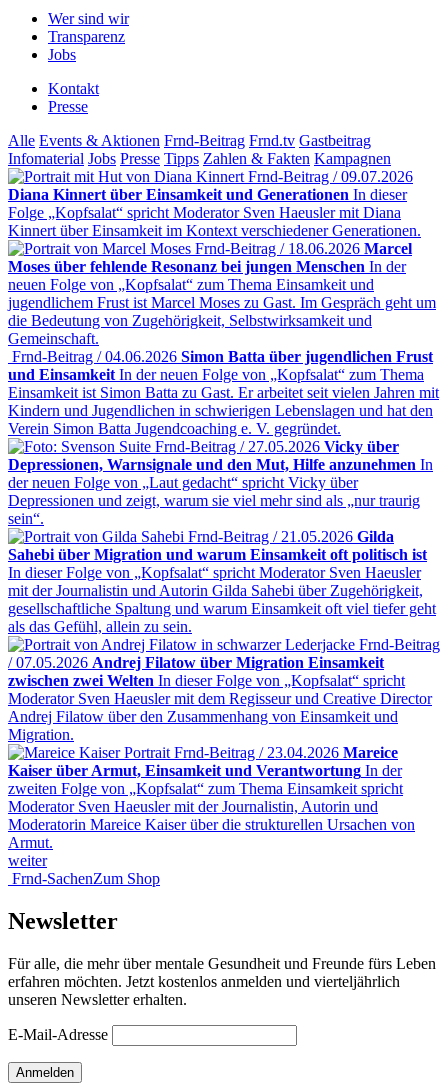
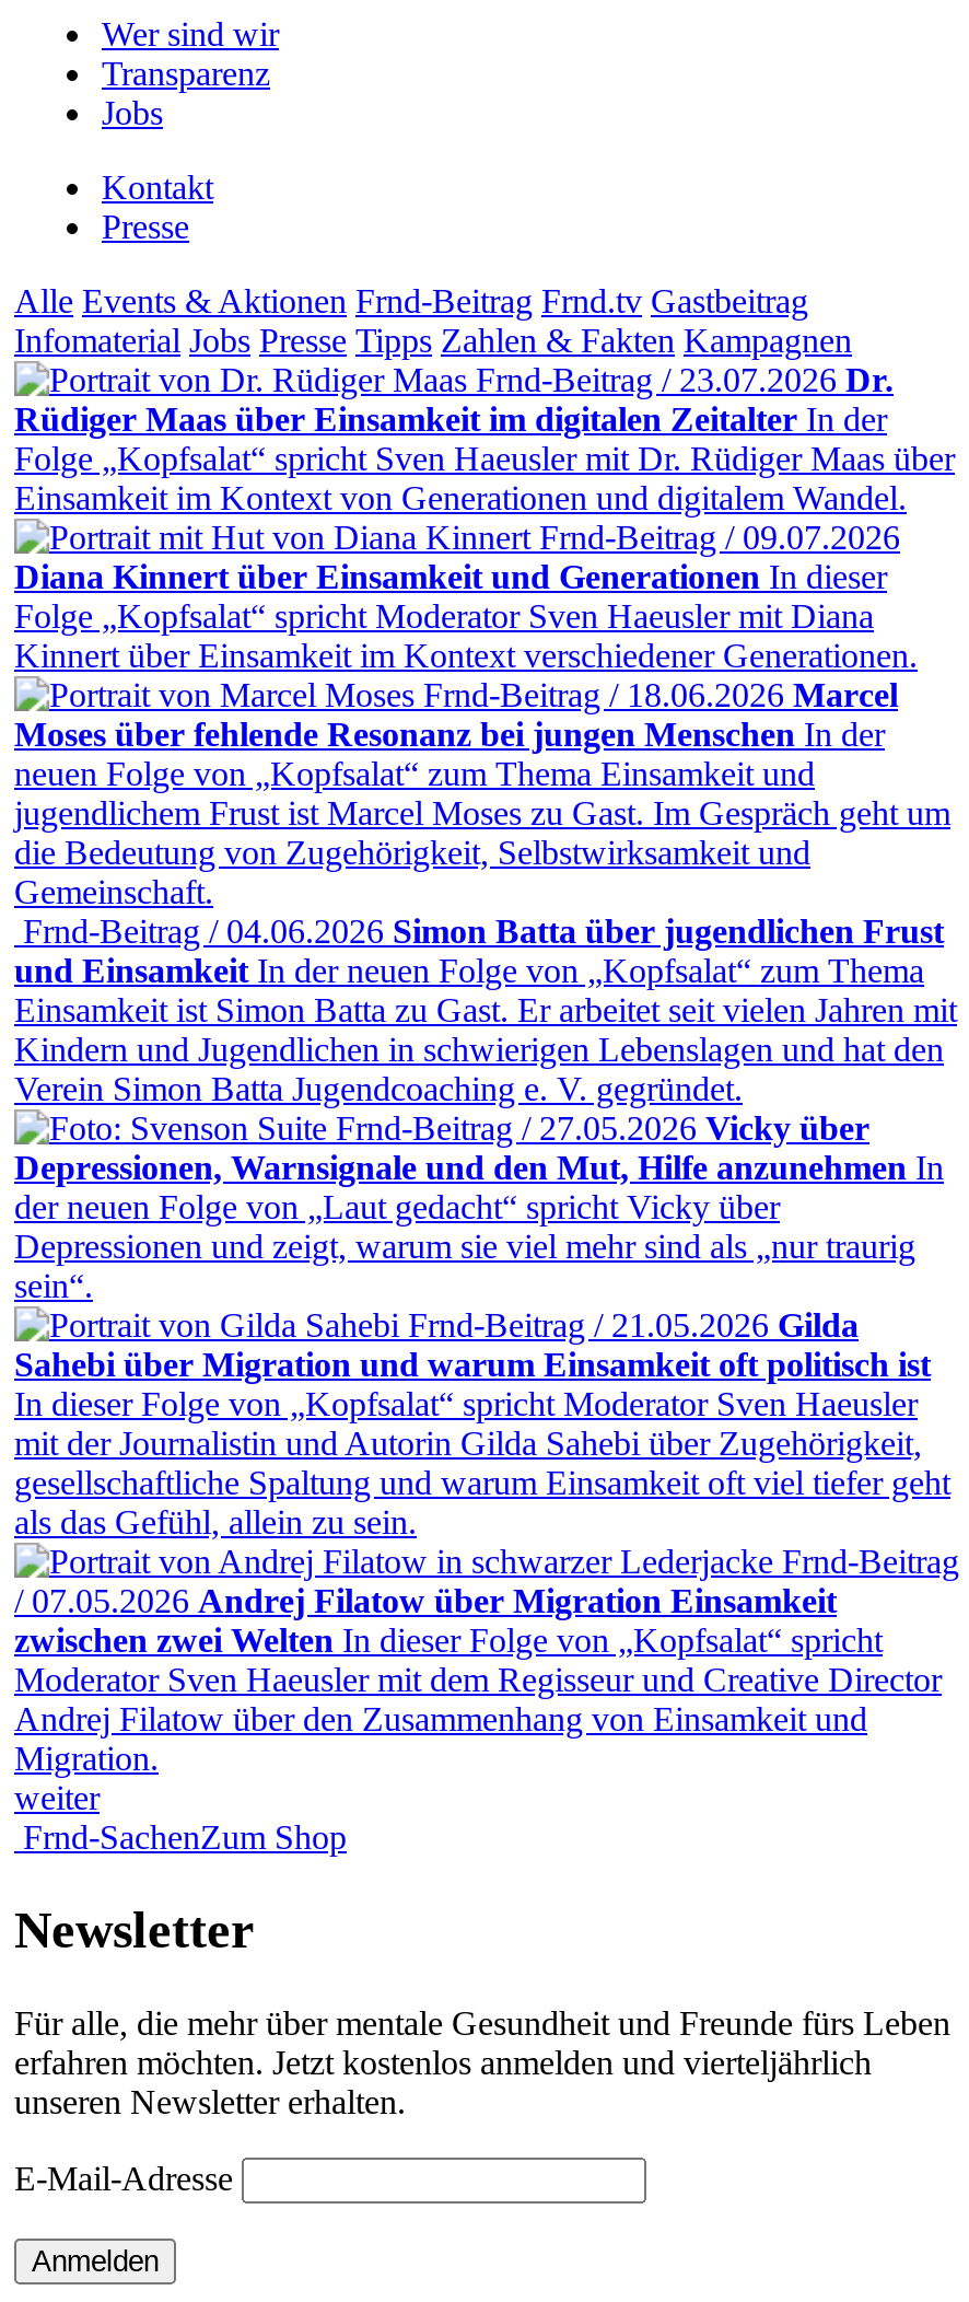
+ Frnd-Beitrag / 23.07.2026 Dr.
+ Rüdiger Maas über Einsamkeit im digitalen Zeitalter In der
+ Folge „Kopfsalat“ spricht Sven Haeusler mit Dr. Rüdiger Maas über
+ Einsamkeit im Kontext von Generationen und digitalem Wandel.

moved down: Frnd-Beitrag / 09.07.2026 | Diana Kinnert über Einsamkeit und Generationen In dieser | Folge „Kopfsalat“ spricht Moderator Sven Haeusler mit Diana | ... | Andrej Filatow über den Zusammenhang von Einsamkeit und | Migration.

- Frnd-Beitrag / 23.04.2026 Mareice
- Kaiser über Armut, Einsamkeit und Verantwortung In der
- zweiten Folge von „Kopfsalat“ zum Thema Einsamkeit spricht
- Moderator Sven Haeusler mit der Journalistin, Autorin und
- Moderatorin Mareice Kaiser über die strukturellen Ursachen von
- Armut.
